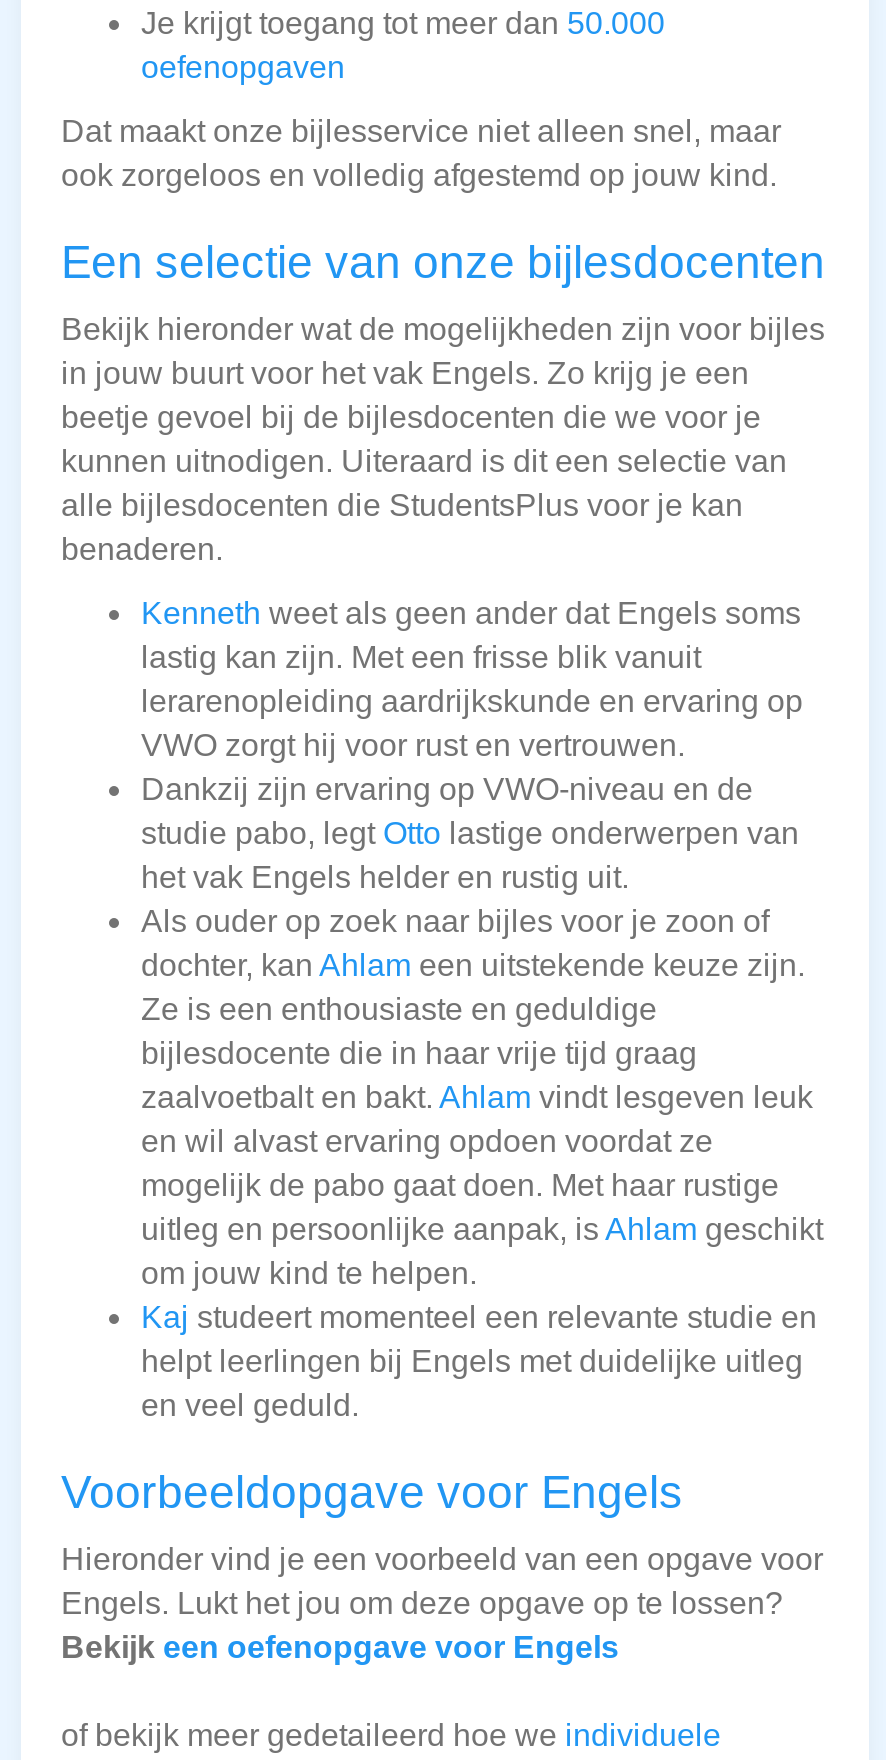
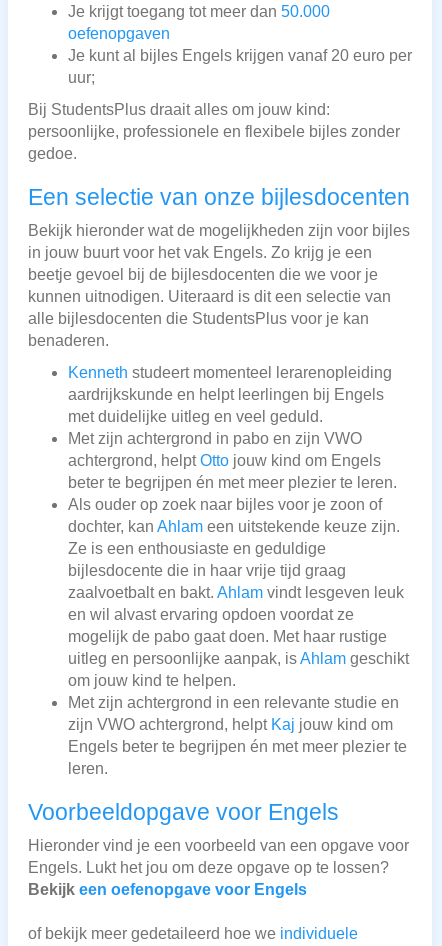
- Dat maakt onze bijlesservice niet alleen snel, maar
- ook zorgeloos en volledig afgestemd op jouw kind.
+ Je kunt al bijles Engels krijgen vanaf 20 euro per
+ uur;
+ Bij StudentsPlus draait alles om jouw kind:
+ persoonlijke, professionele en flexibele bijles zonder
+ gedoe.

- Kenneth weet als geen ander dat Engels soms
- lastig kan zijn. Met een frisse blik vanuit
- lerarenopleiding aardrijkskunde en ervaring op
- VWO zorgt hij voor rust en vertrouwen.
- Dankzij zijn ervaring op VWO-niveau en de
- studie pabo, legt Otto lastige onderwerpen van
- het vak Engels helder en rustig uit.
+ Kenneth studeert momenteel lerarenopleiding
+ aardrijkskunde en helpt leerlingen bij Engels
+ met duidelijke uitleg en veel geduld.
+ Met zijn achtergrond in pabo en zijn VWO
+ achtergrond, helpt Otto jouw kind om Engels
+ beter te begrijpen én met meer plezier te leren.

- Kaj studeert momenteel een relevante studie en
- helpt leerlingen bij Engels met duidelijke uitleg
- en veel geduld.
+ Met zijn achtergrond in een relevante studie en
+ zijn VWO achtergrond, helpt Kaj jouw kind om
+ Engels beter te begrijpen én met meer plezier te
+ leren.
